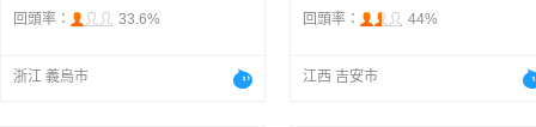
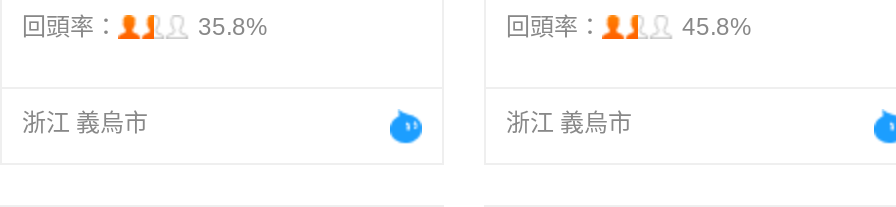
- 33.6%
+ 35.8%

- 44%
- 江西 吉安市
+ 45.8%
+ 浙江 義烏市
